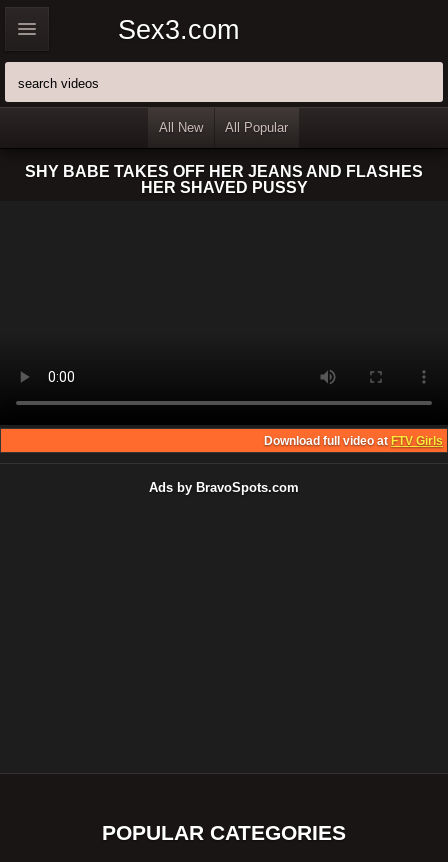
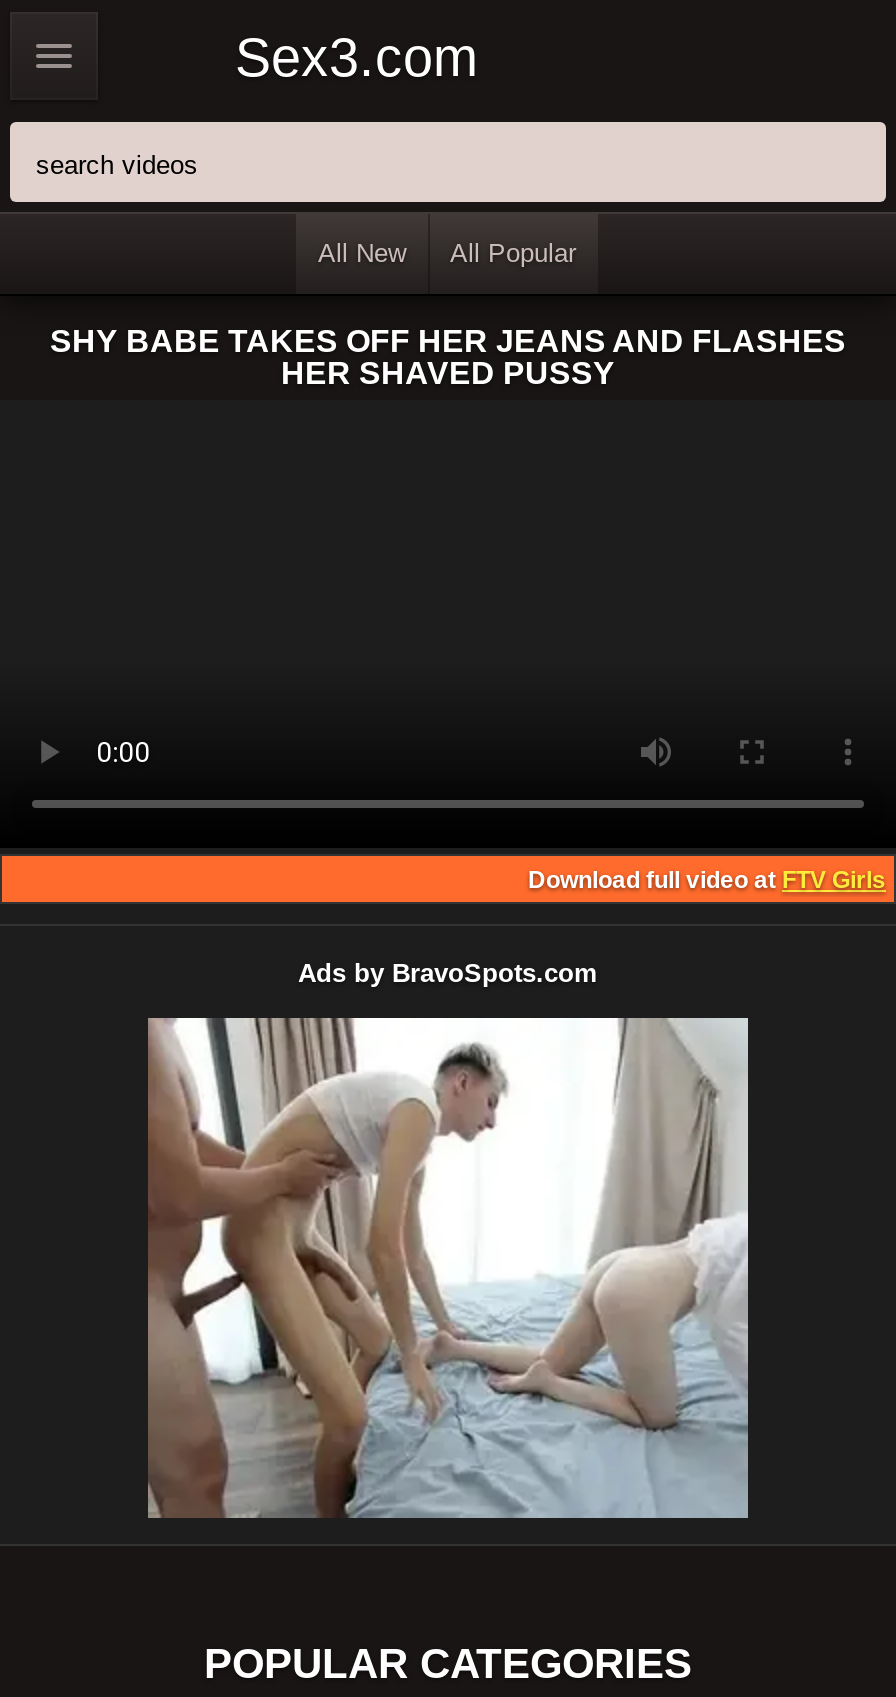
+ [image]
